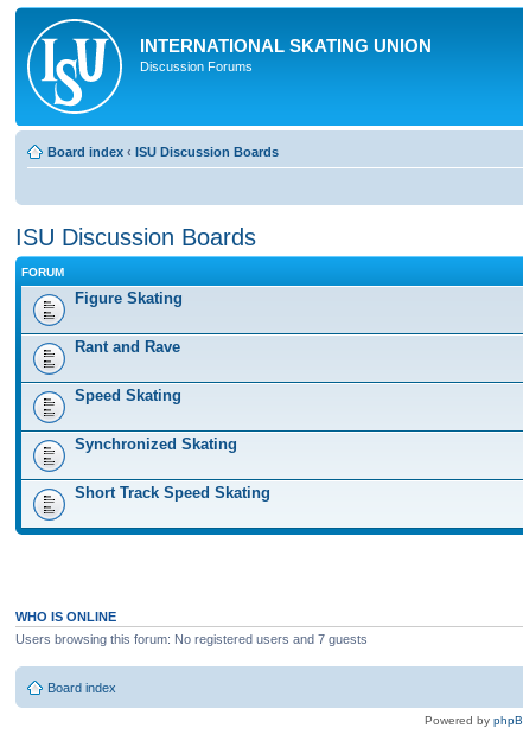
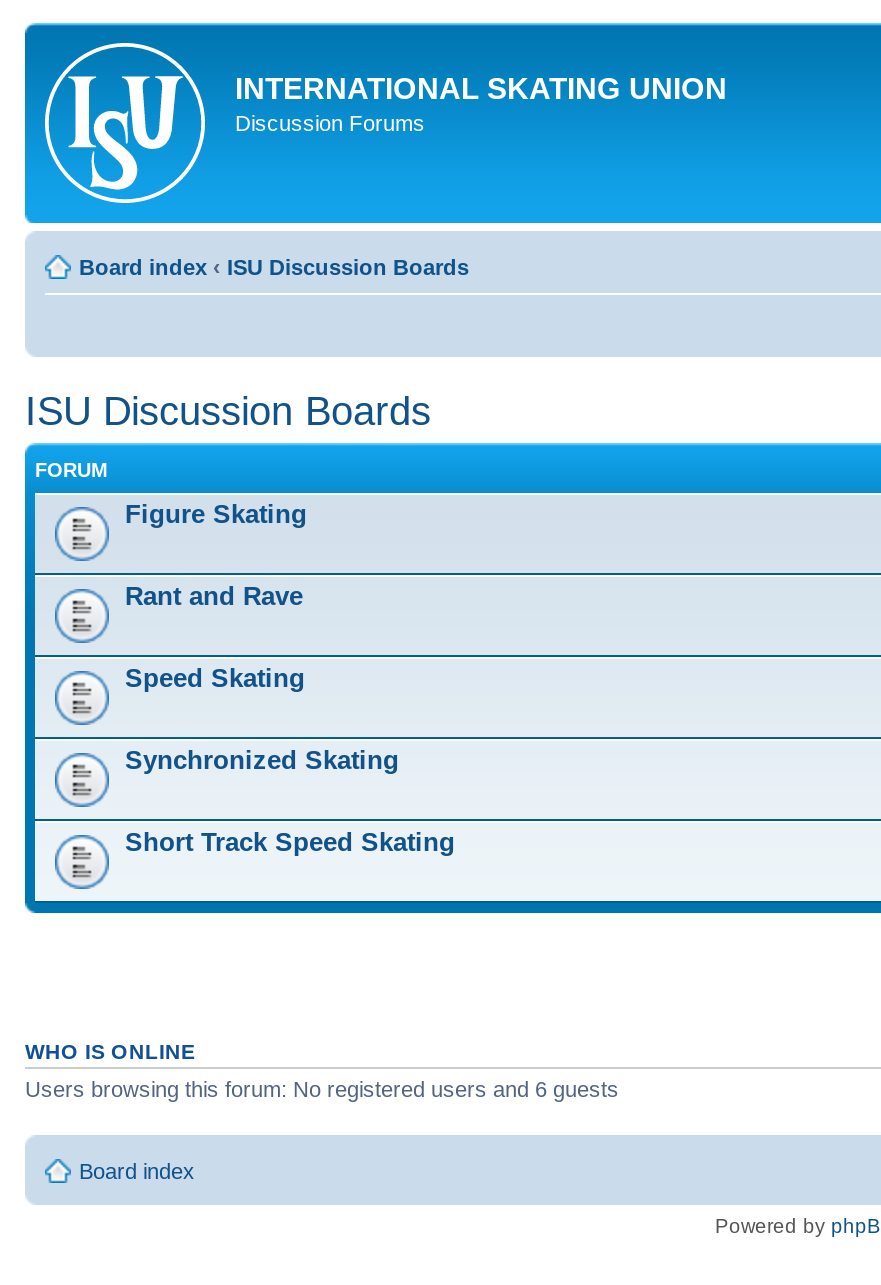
- Users browsing this forum: No registered users and 7 guests
+ Users browsing this forum: No registered users and 6 guests
